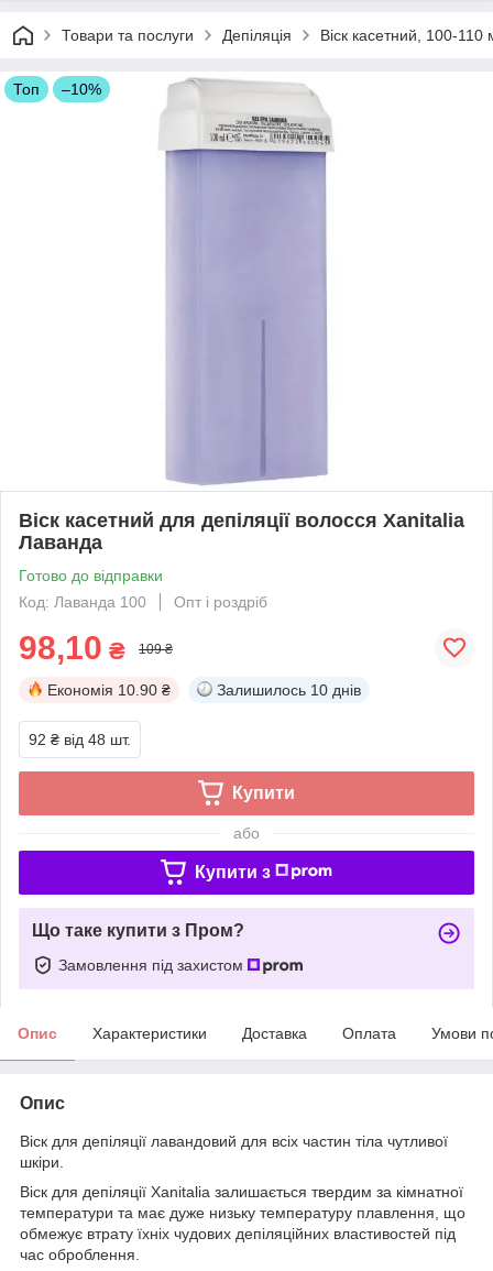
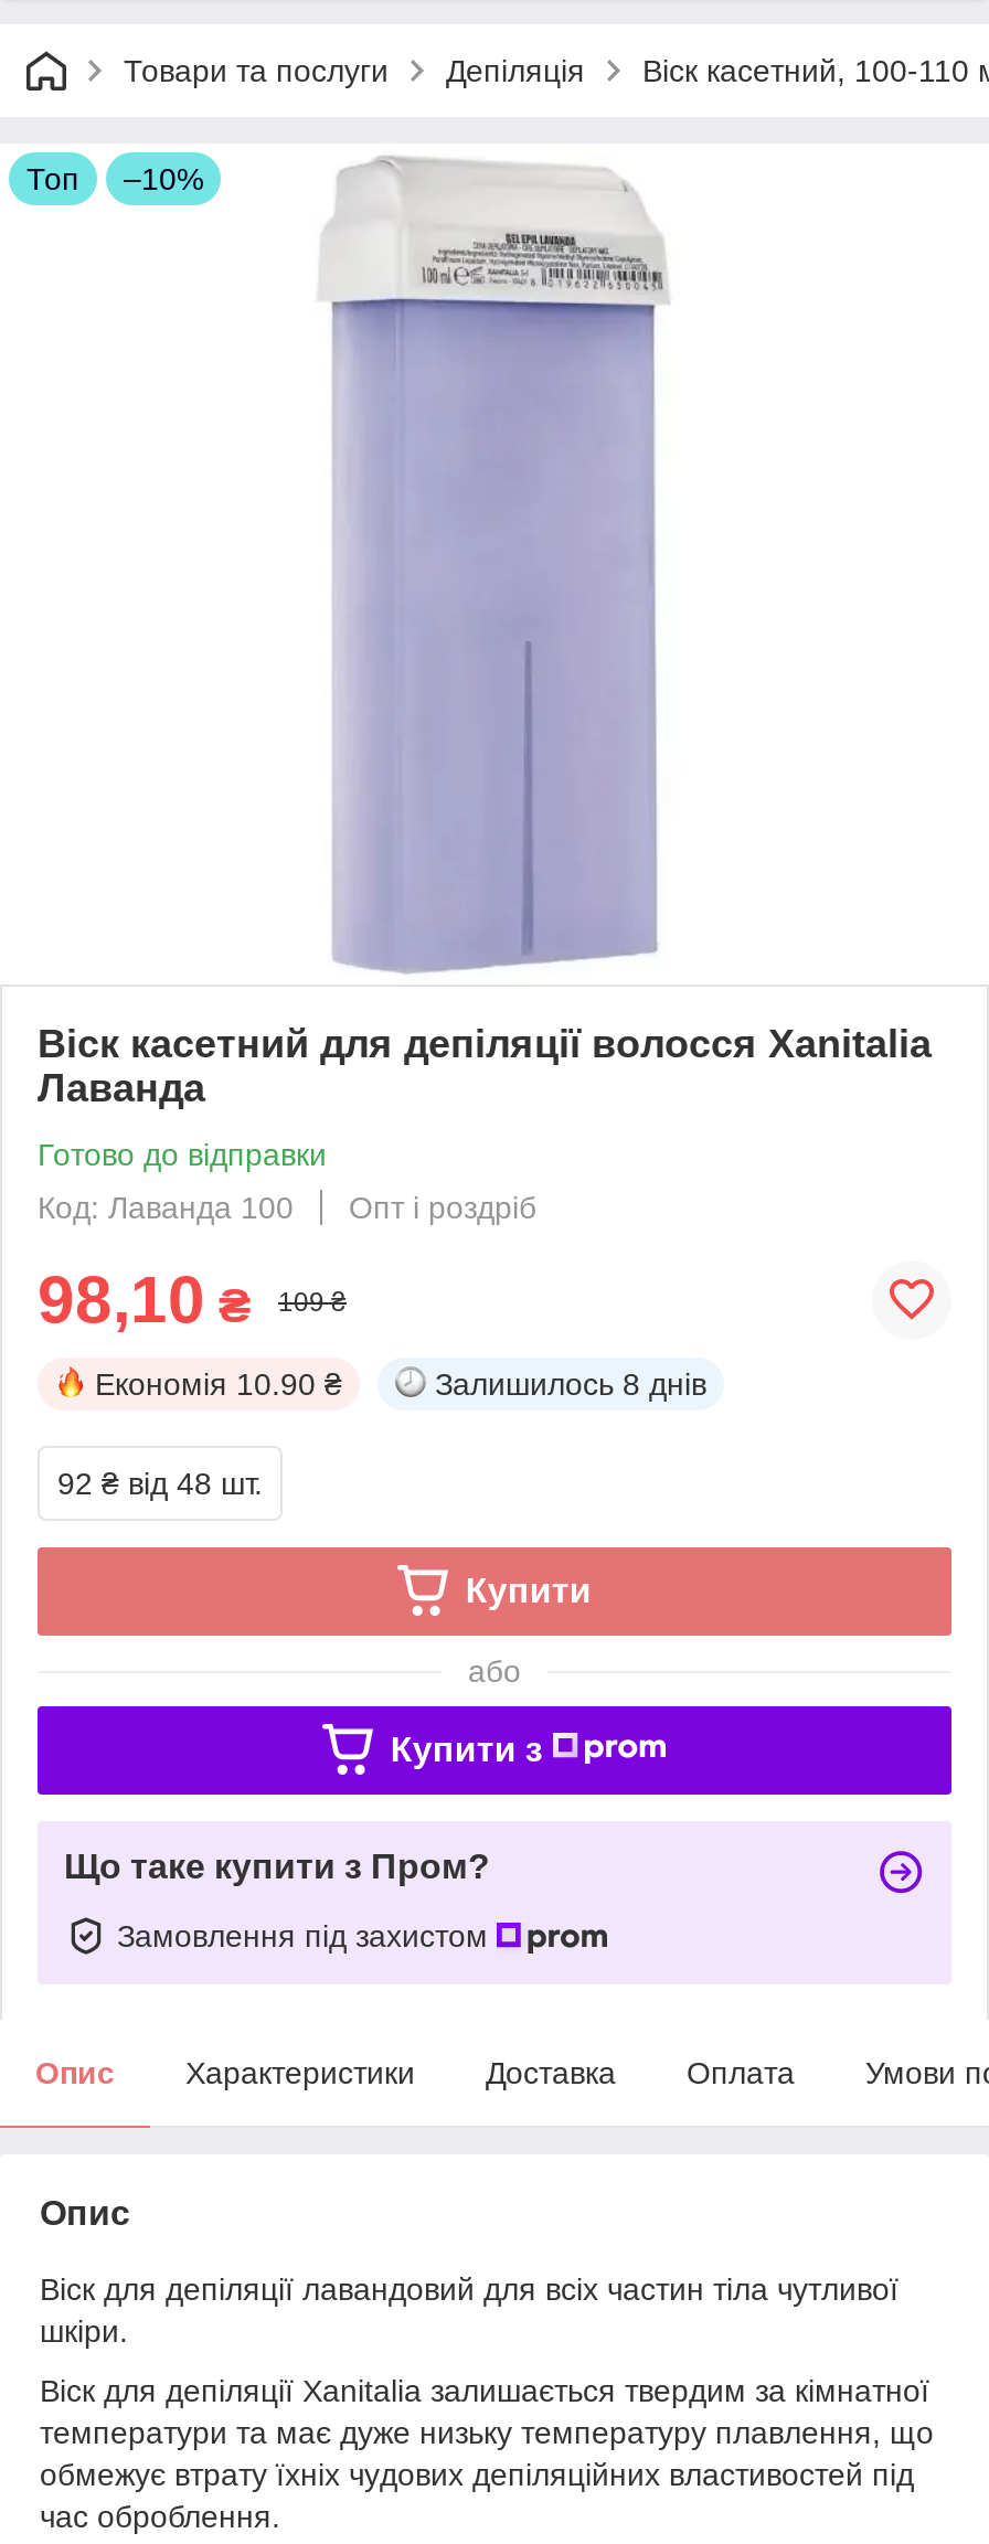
- Залишилось 10 днів
+ Залишилось 8 днів
